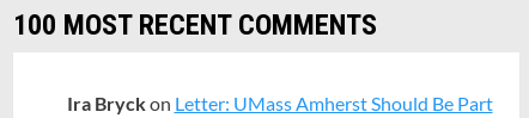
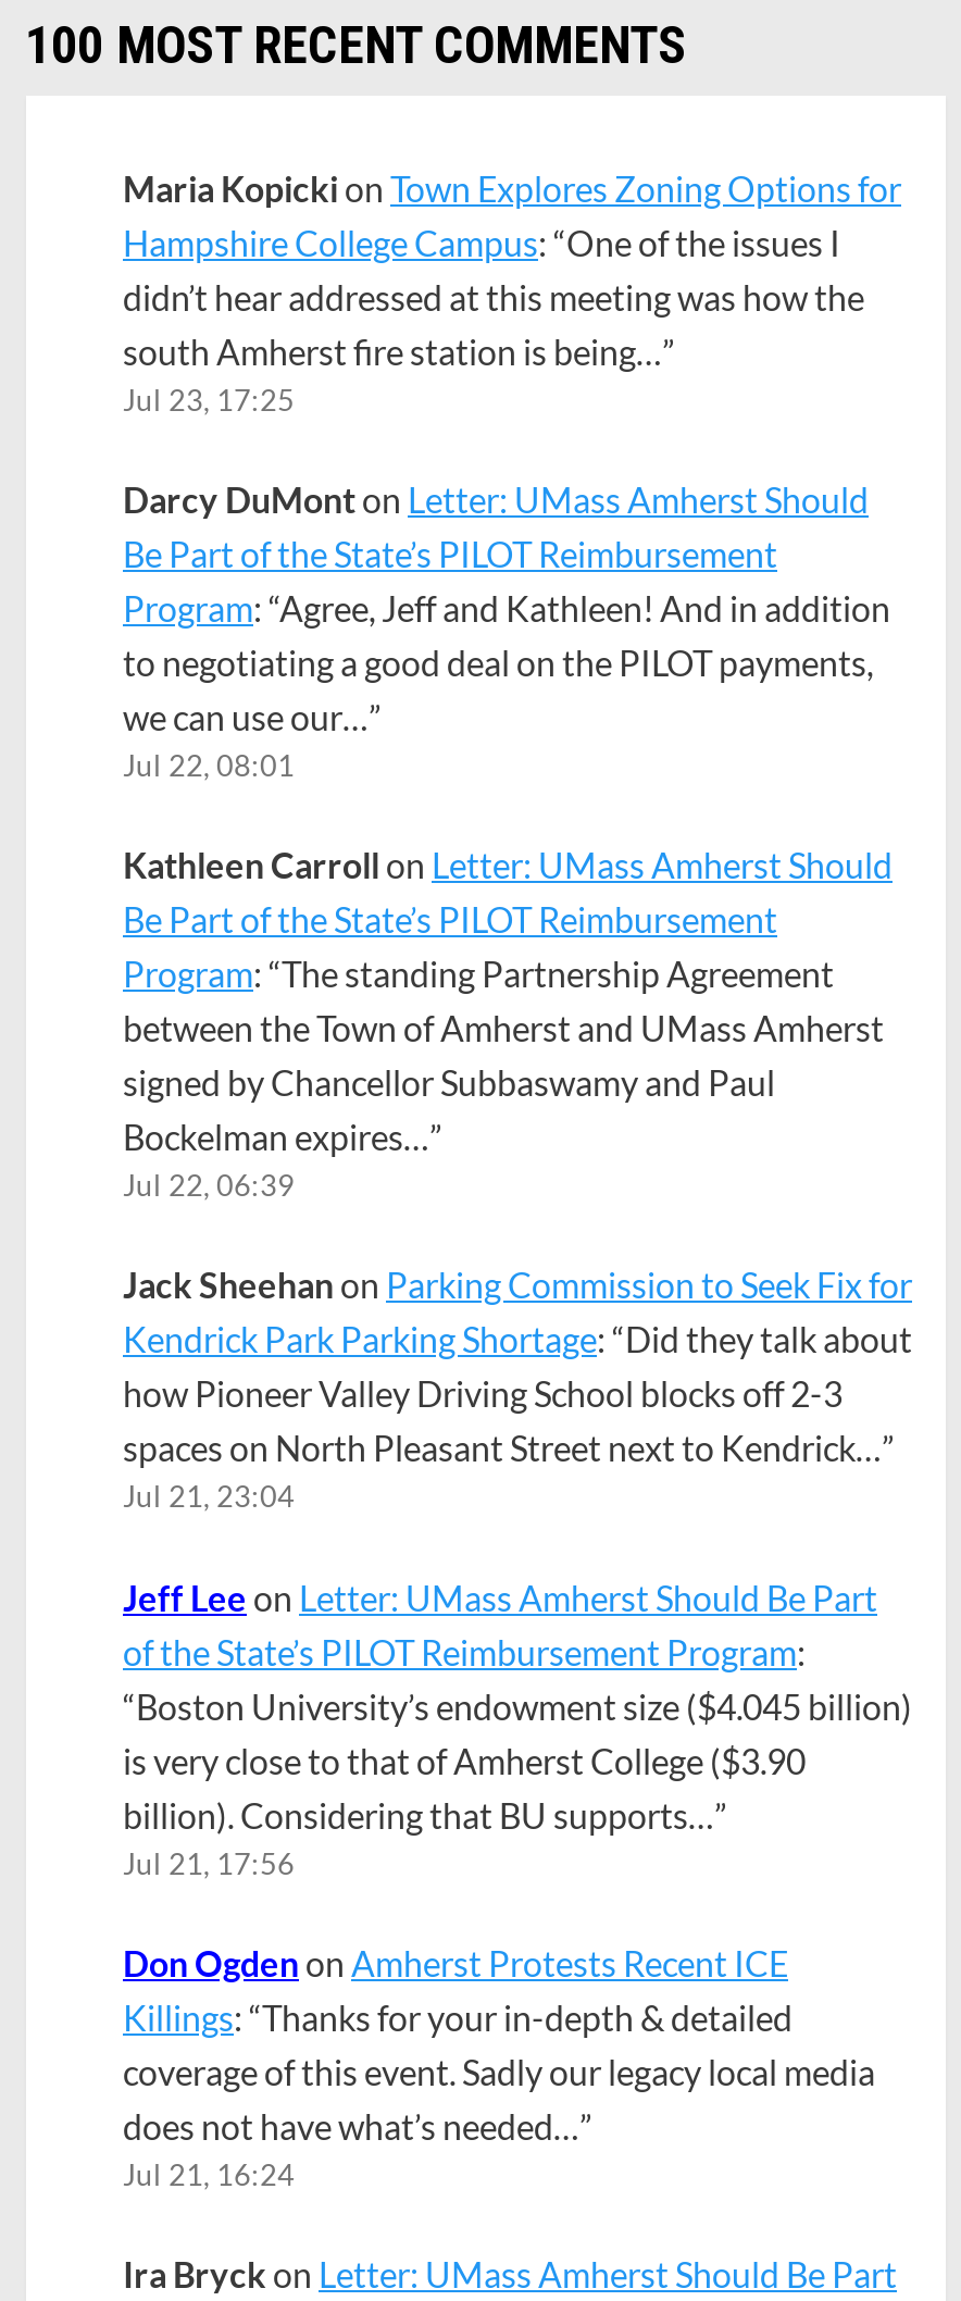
+ Maria Kopicki on Town Explores Zoning Options for
+ Hampshire College Campus: “One of the issues I
+ didn’t hear addressed at this meeting was how the
+ south Amherst fire station is being…”
+ Jul 23, 17:25
+ Darcy DuMont on Letter: UMass Amherst Should
+ Be Part of the State’s PILOT Reimbursement
+ Program: “Agree, Jeff and Kathleen! And in addition
+ to negotiating a good deal on the PILOT payments,
+ we can use our…”
+ Jul 22, 08:01
+ Kathleen Carroll on Letter: UMass Amherst Should
+ Be Part of the State’s PILOT Reimbursement
+ Program: “The standing Partnership Agreement
+ between the Town of Amherst and UMass Amherst
+ signed by Chancellor Subbaswamy and Paul
+ Bockelman expires…”
+ Jul 22, 06:39
+ Jack Sheehan on Parking Commission to Seek Fix for
+ Kendrick Park Parking Shortage: “Did they talk about
+ how Pioneer Valley Driving School blocks off 2-3
+ spaces on North Pleasant Street next to Kendrick…”
+ Jul 21, 23:04
+ Jeff Lee on Letter: UMass Amherst Should Be Part
+ of the State’s PILOT Reimbursement Program:
+ “Boston University’s endowment size ($4.045 billion)
+ is very close to that of Amherst College ($3.90
+ billion). Considering that BU supports…”
+ Jul 21, 17:56
+ Don Ogden on Amherst Protests Recent ICE
+ Killings: “Thanks for your in-depth & detailed
+ coverage of this event. Sadly our legacy local media
+ does not have what’s needed…”
+ Jul 21, 16:24
